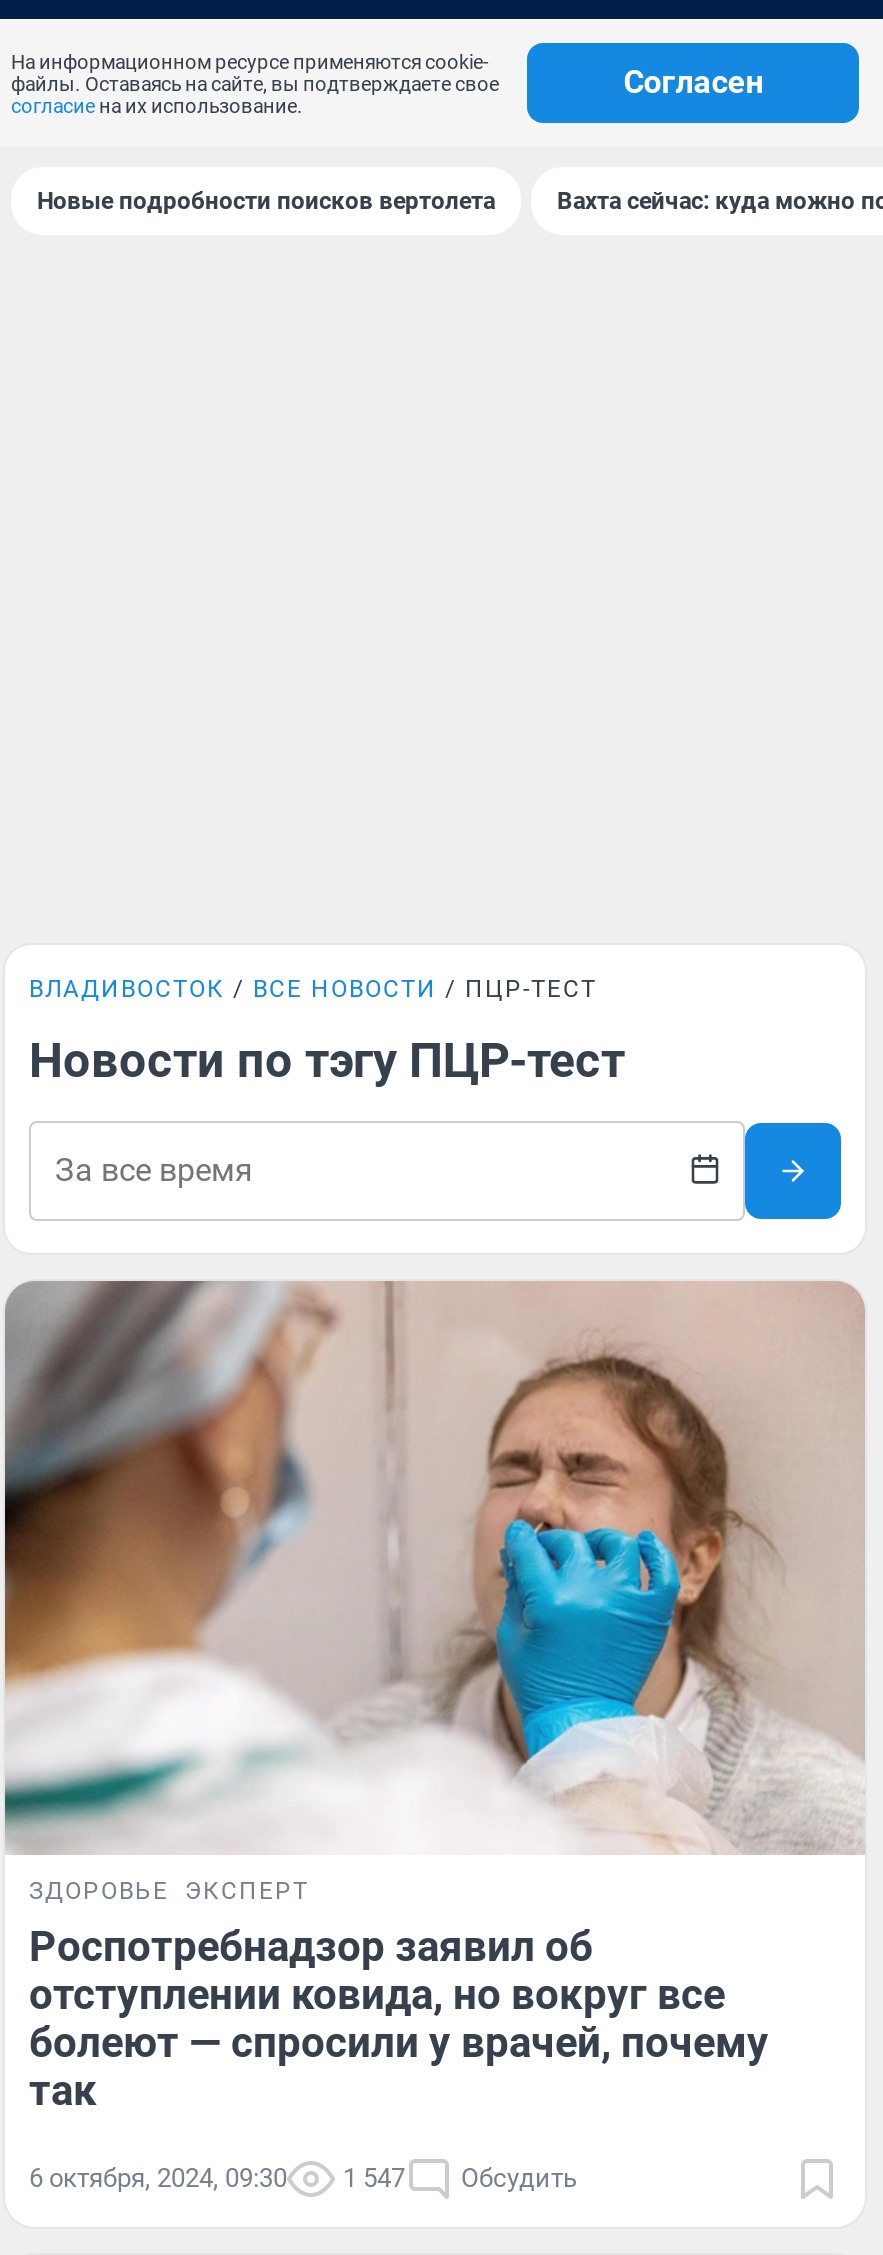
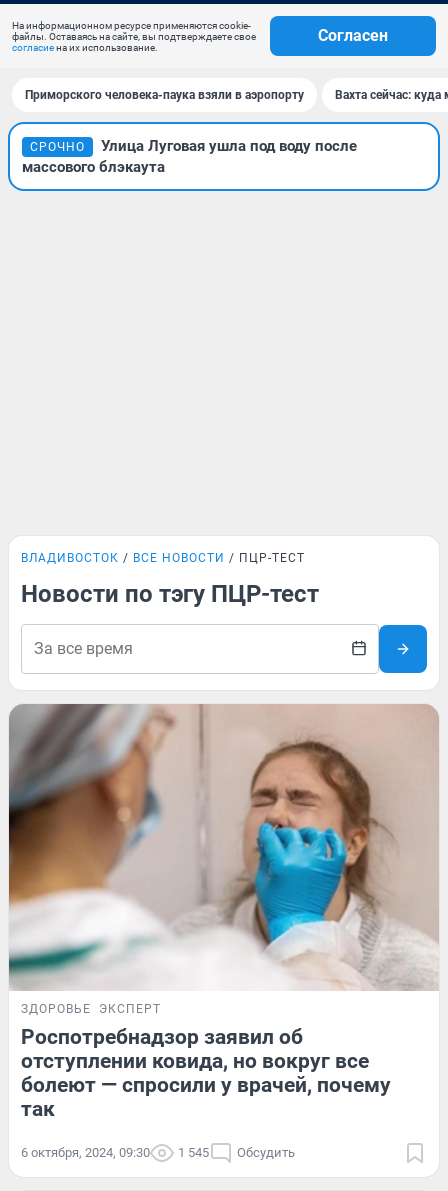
- Новые подробности поисков вертолета
+ Приморского человека-паука взяли в аэропорту

+ [image]
+ СРОЧНО
+ Улица Луговая ушла под воду после
+ массового блэкаута

- 6 октября, 2024, 09:30 1 547 Обсудить
+ 6 октября, 2024, 09:30 1 545 Обсудить
